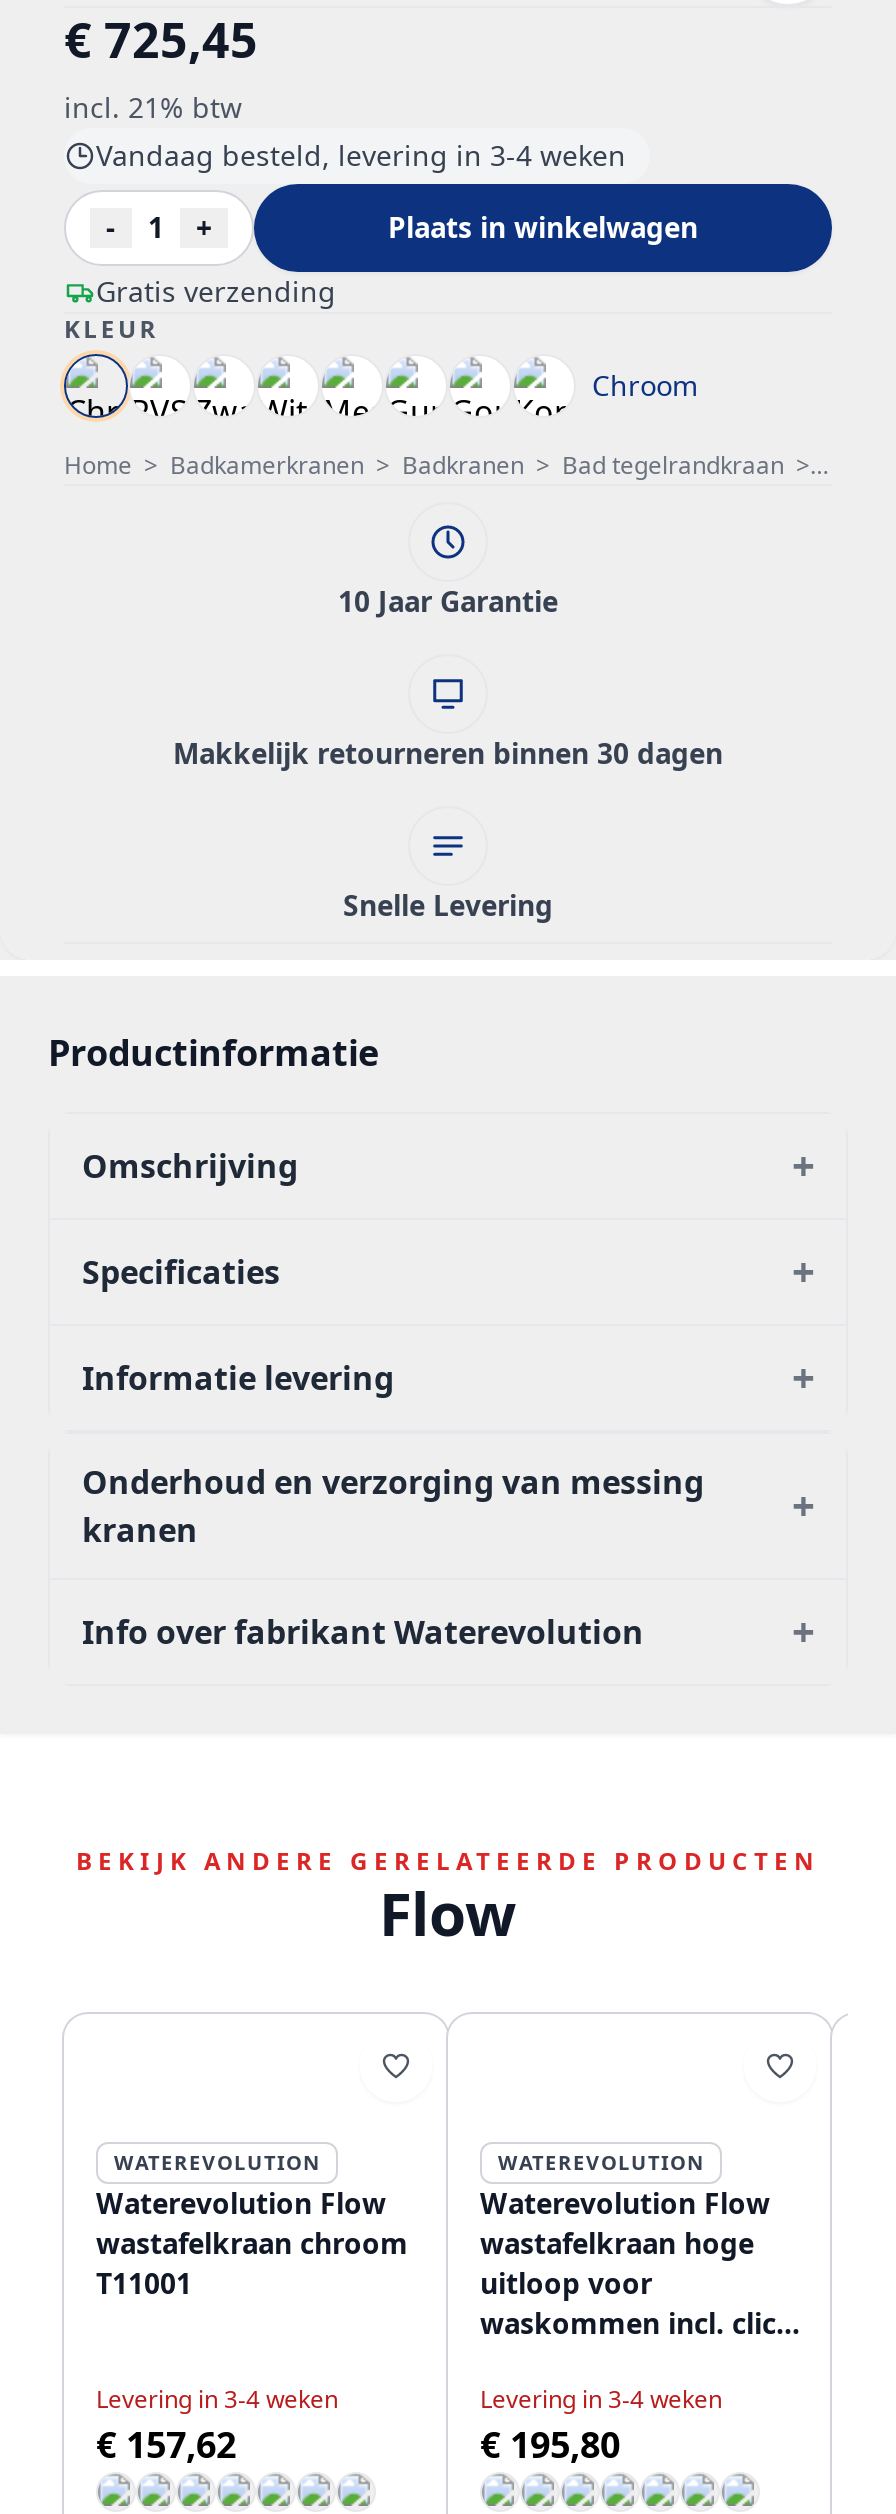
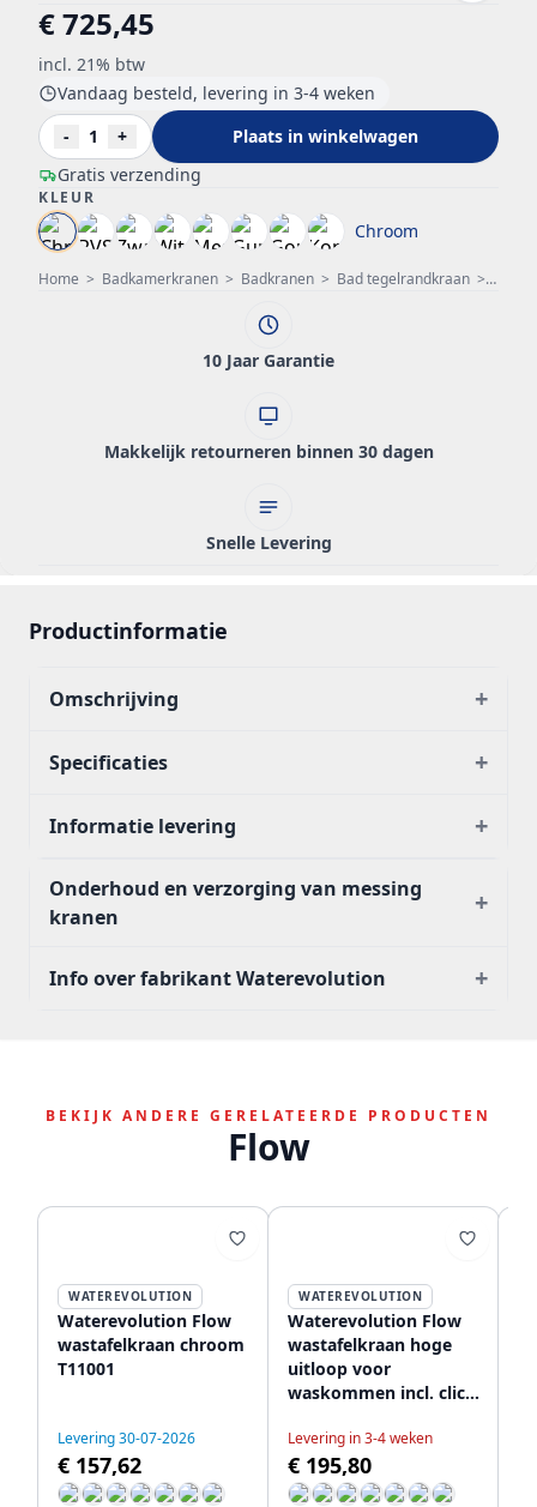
- Levering in 3-4 weken
+ Levering 30-07-2026
